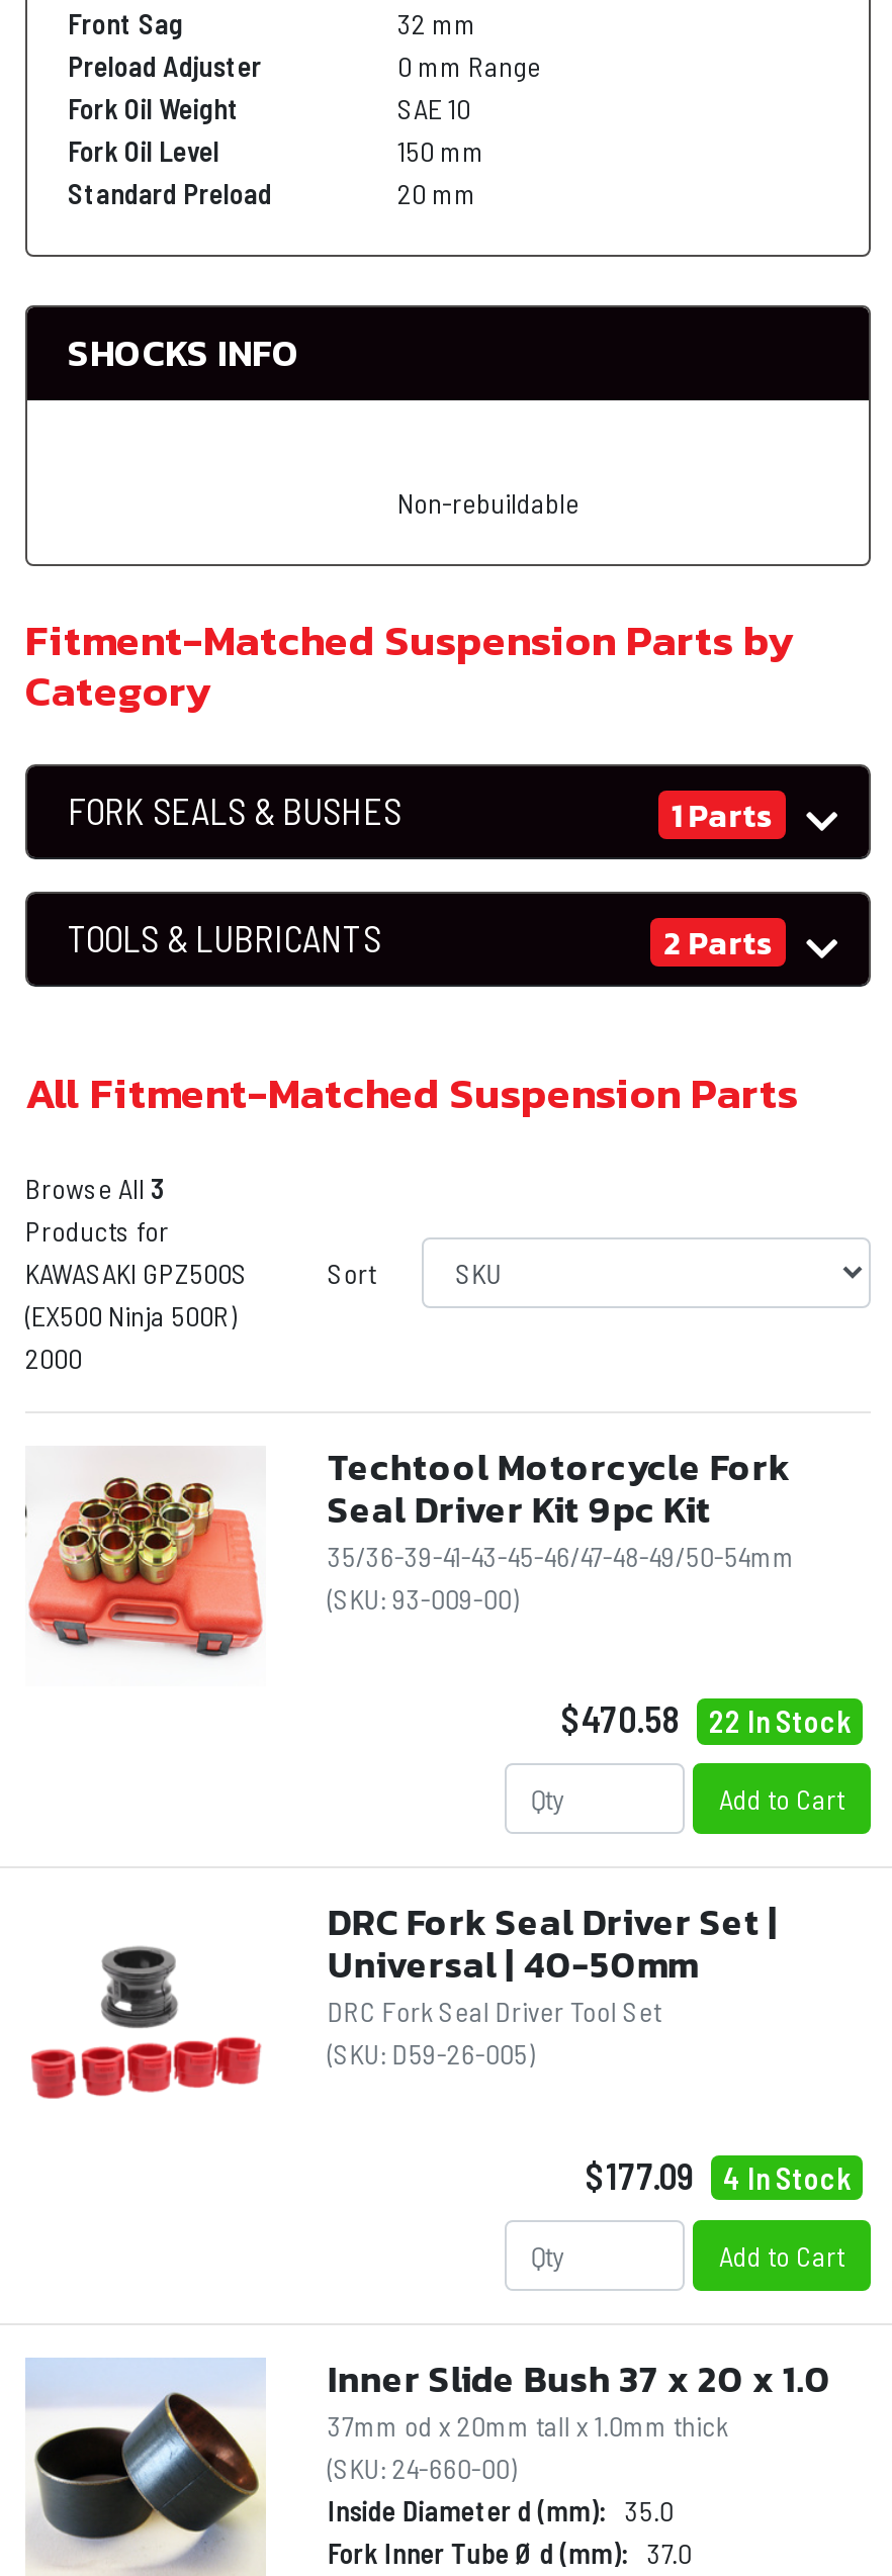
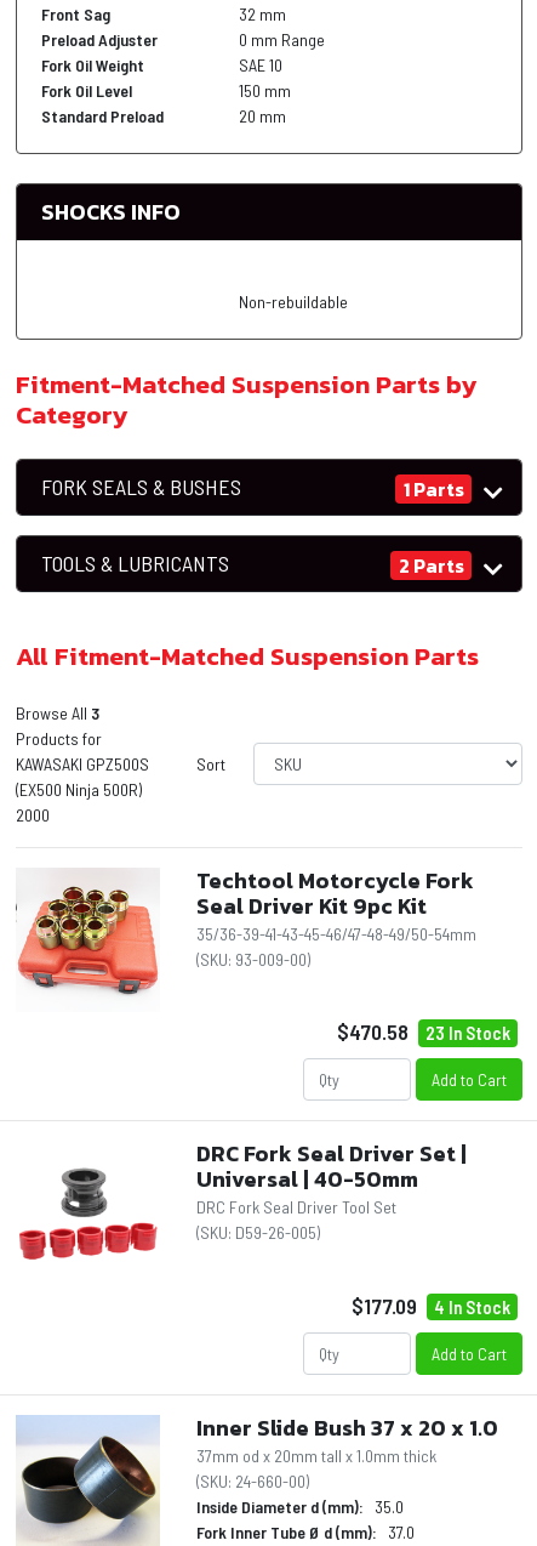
- $470.58 22 In Stock
+ $470.58 23 In Stock
